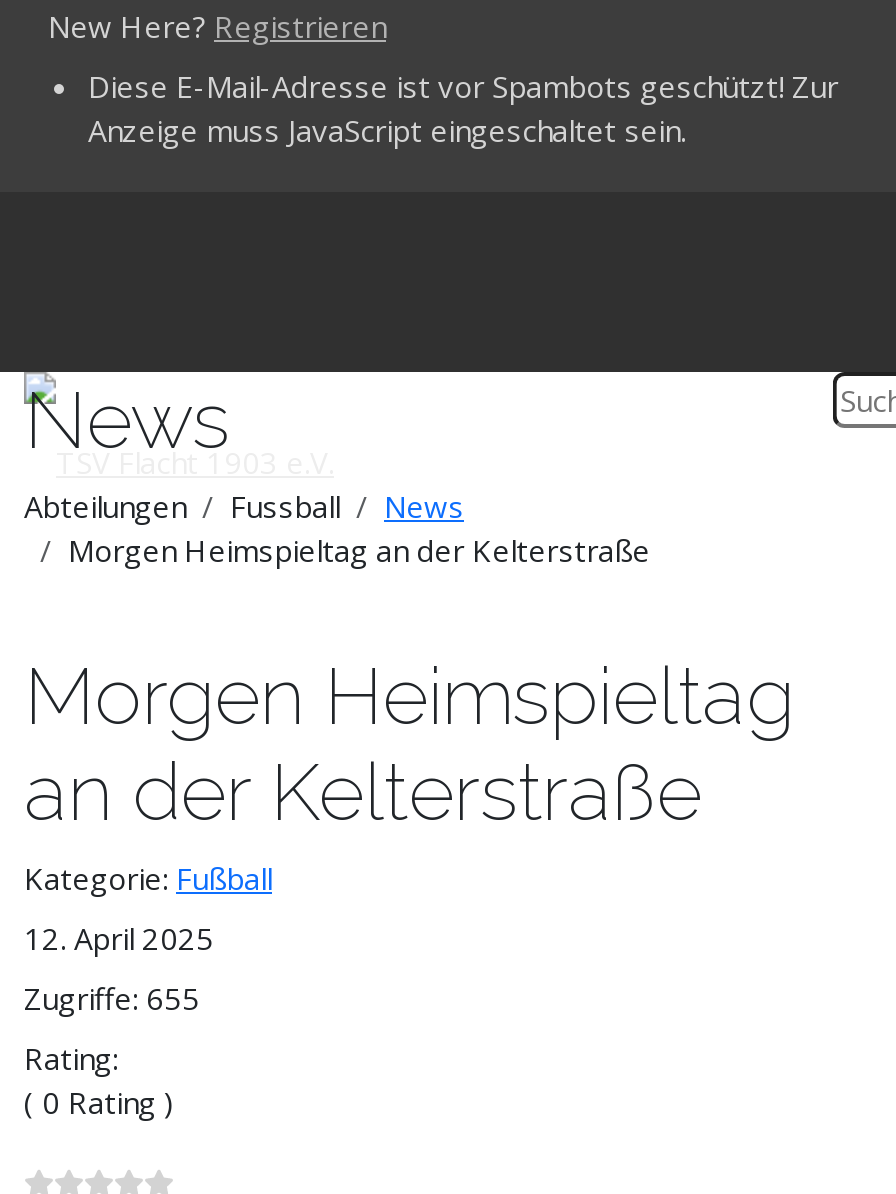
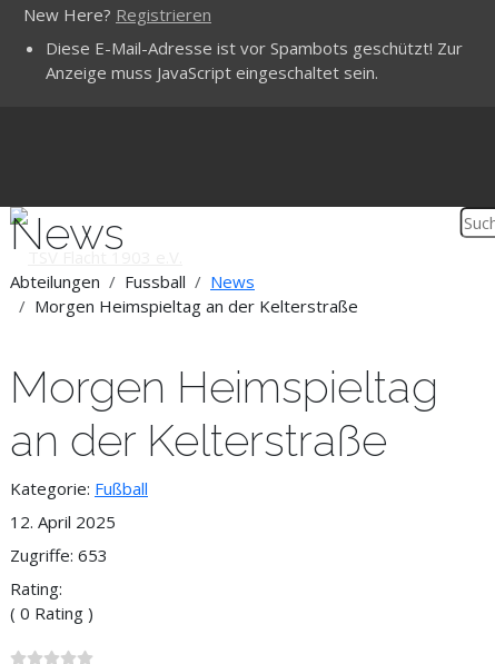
- Zugriffe: 655
+ Zugriffe: 653
